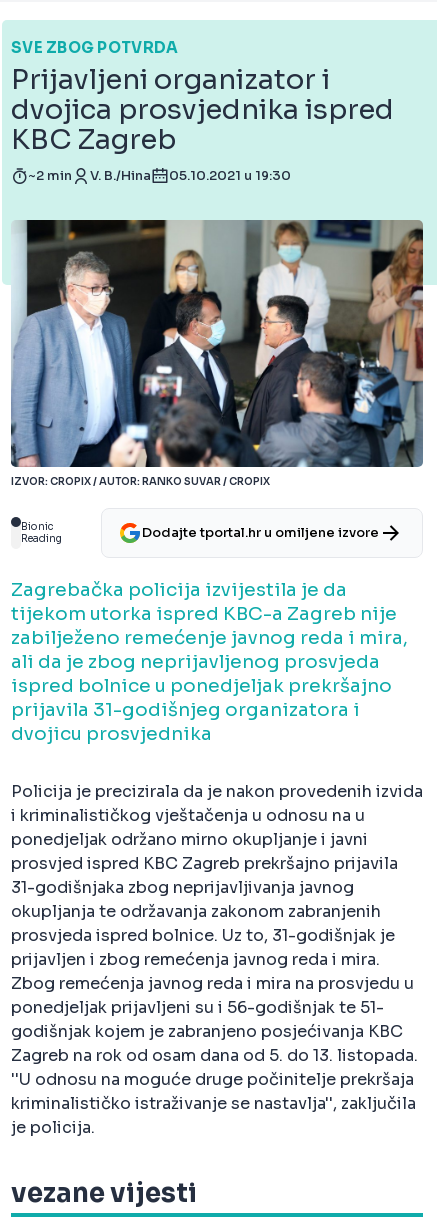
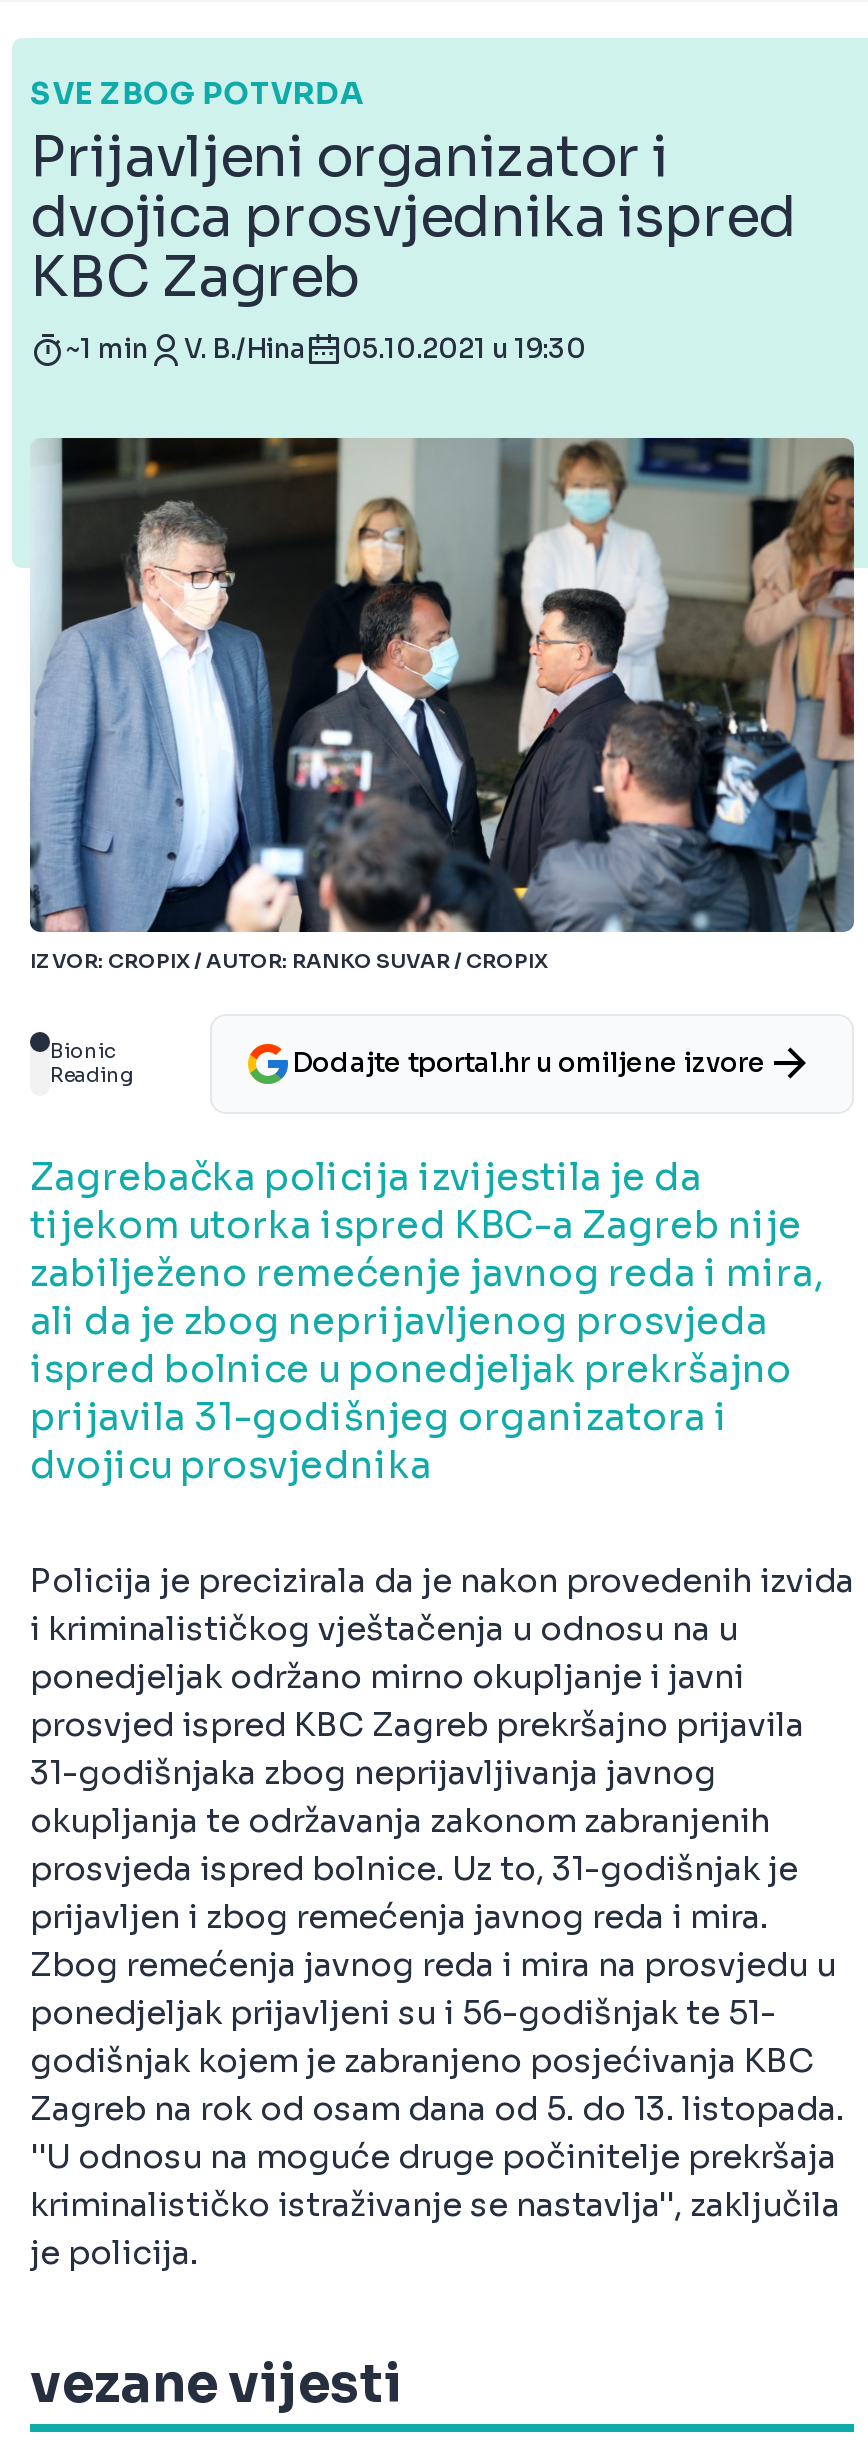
- ~2 min V. B./Hina 05.10.2021 u 19:30
+ ~1 min V. B./Hina 05.10.2021 u 19:30
